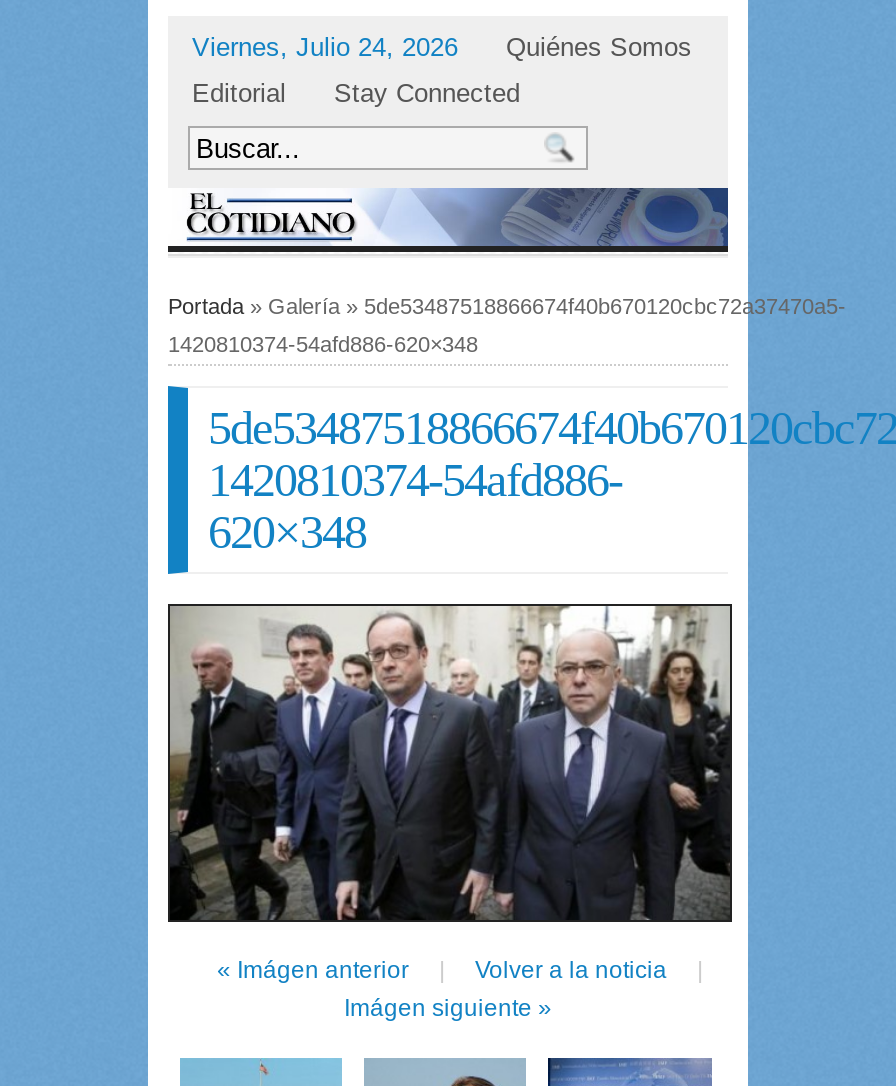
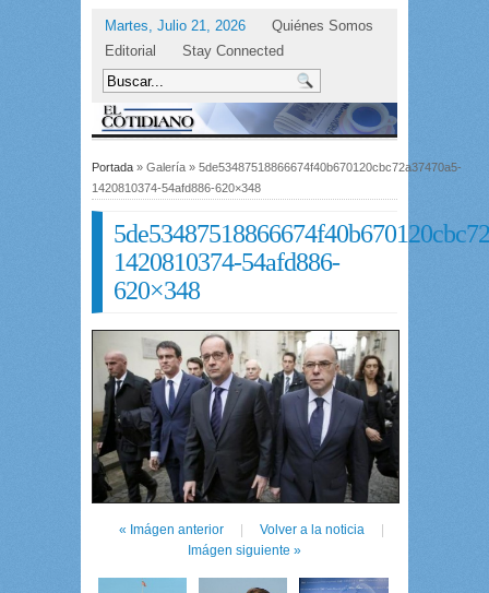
- Viernes, Julio 24, 2026
+ Martes, Julio 21, 2026
